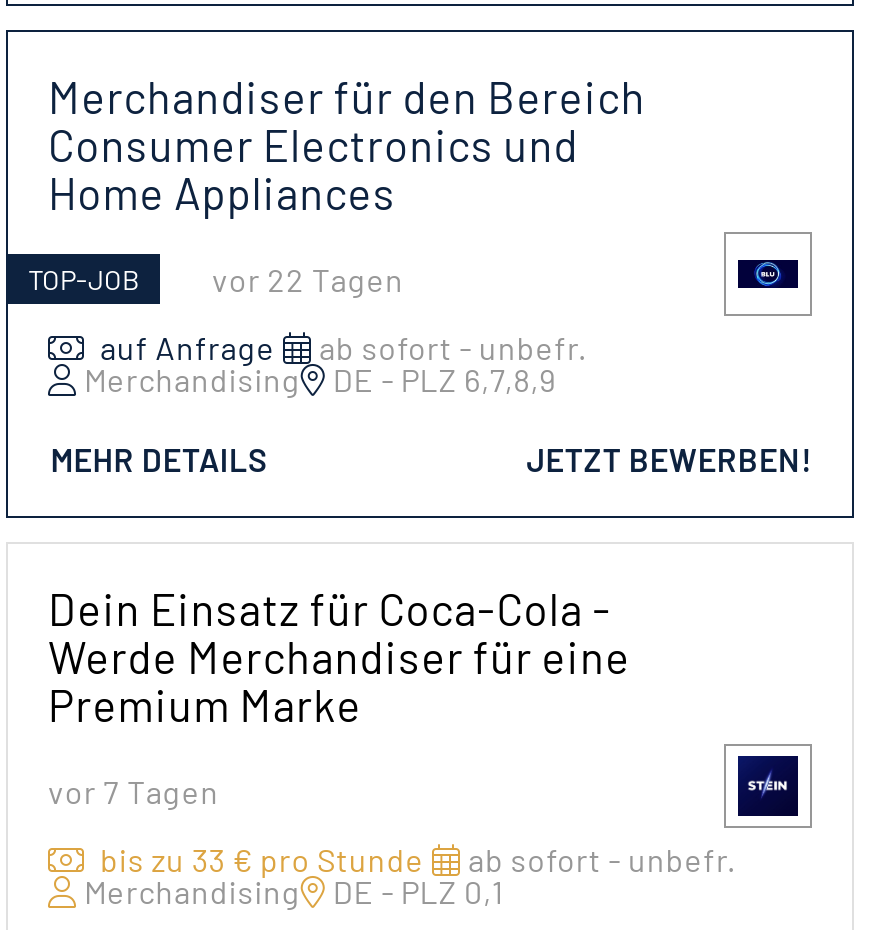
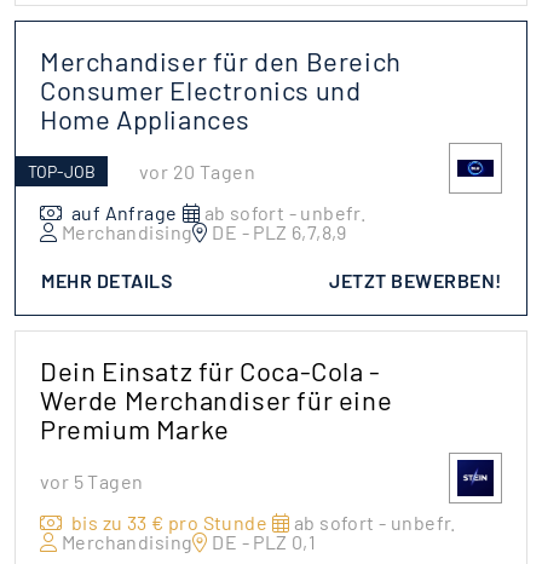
- vor 22 Tagen
+ vor 20 Tagen

- vor 7 Tagen
+ vor 5 Tagen
